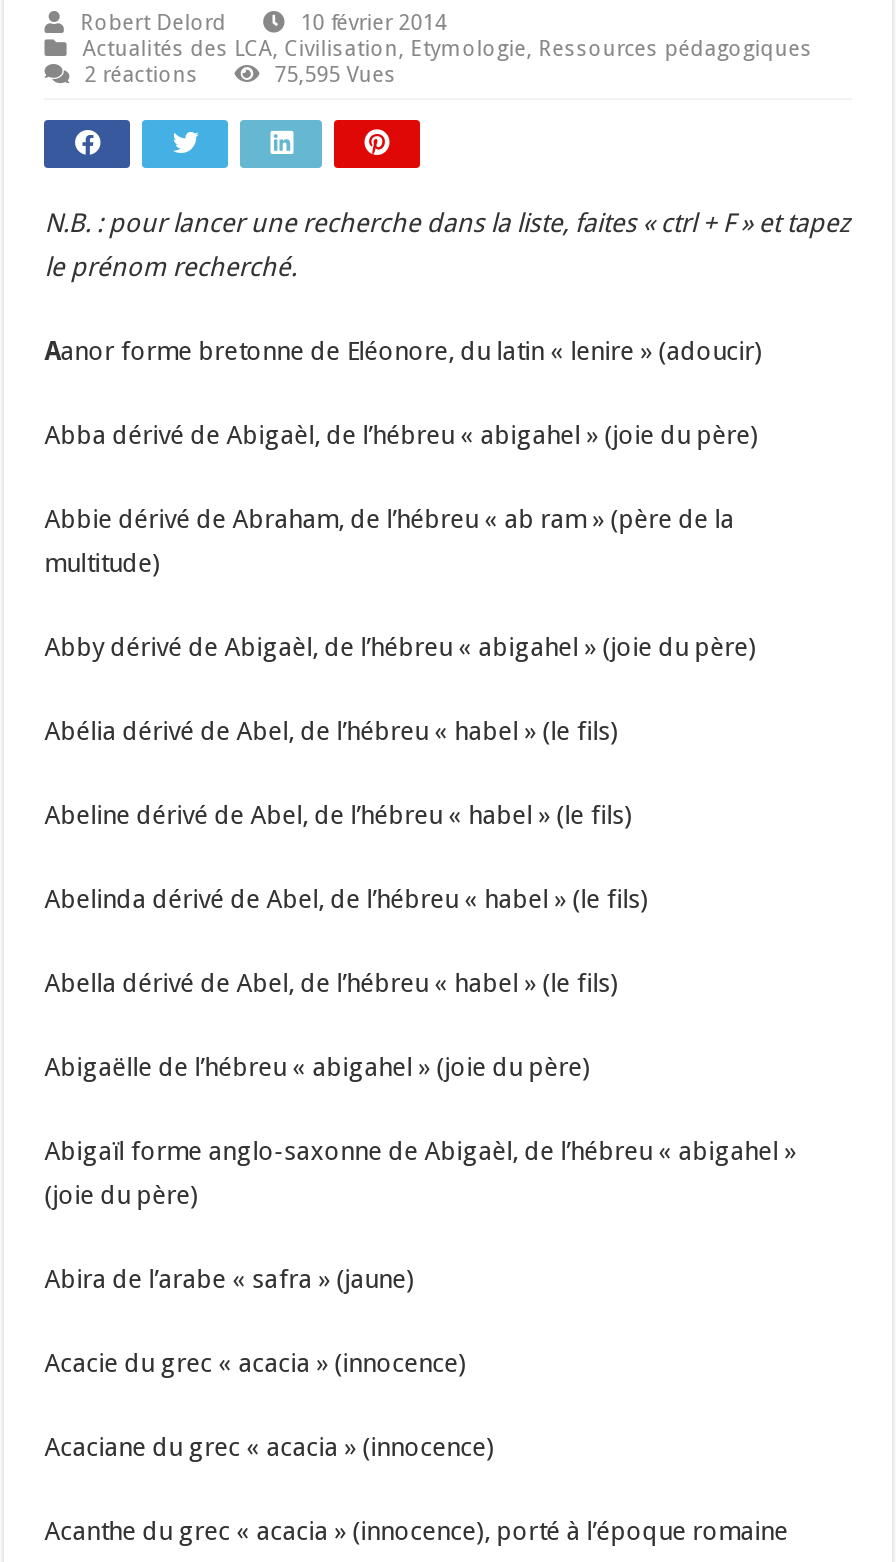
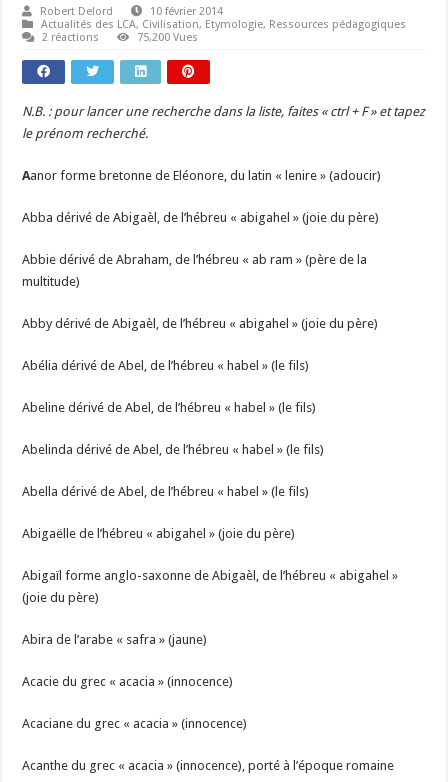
- 75,595 Vues
+ 75,200 Vues
